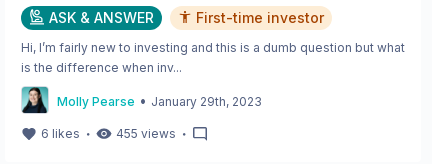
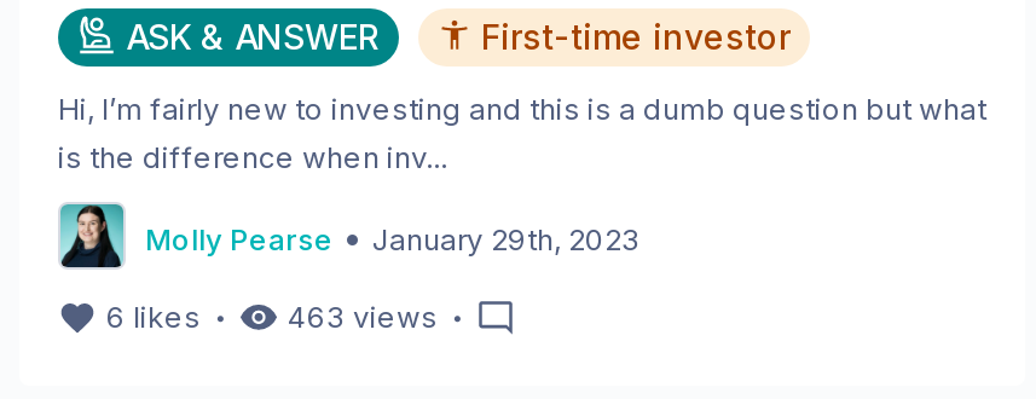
- 6 likes・ 455 views・
+ 6 likes・ 463 views・
